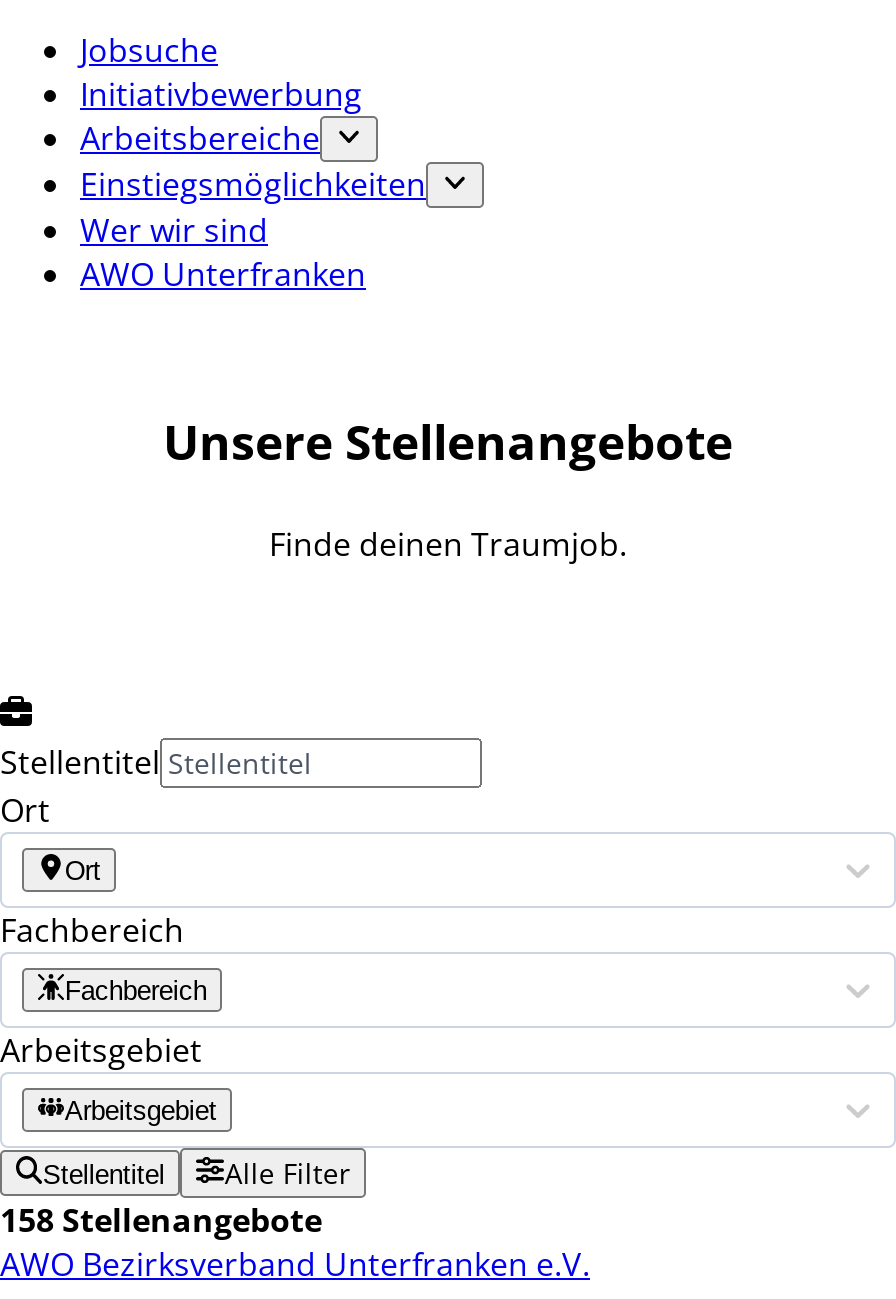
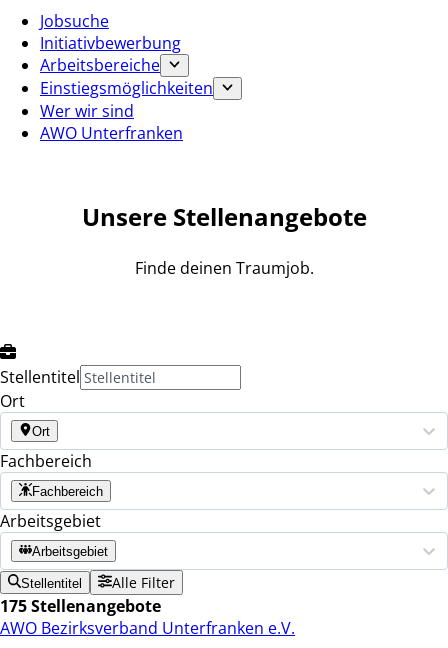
- 158 Stellenangebote
+ 175 Stellenangebote
